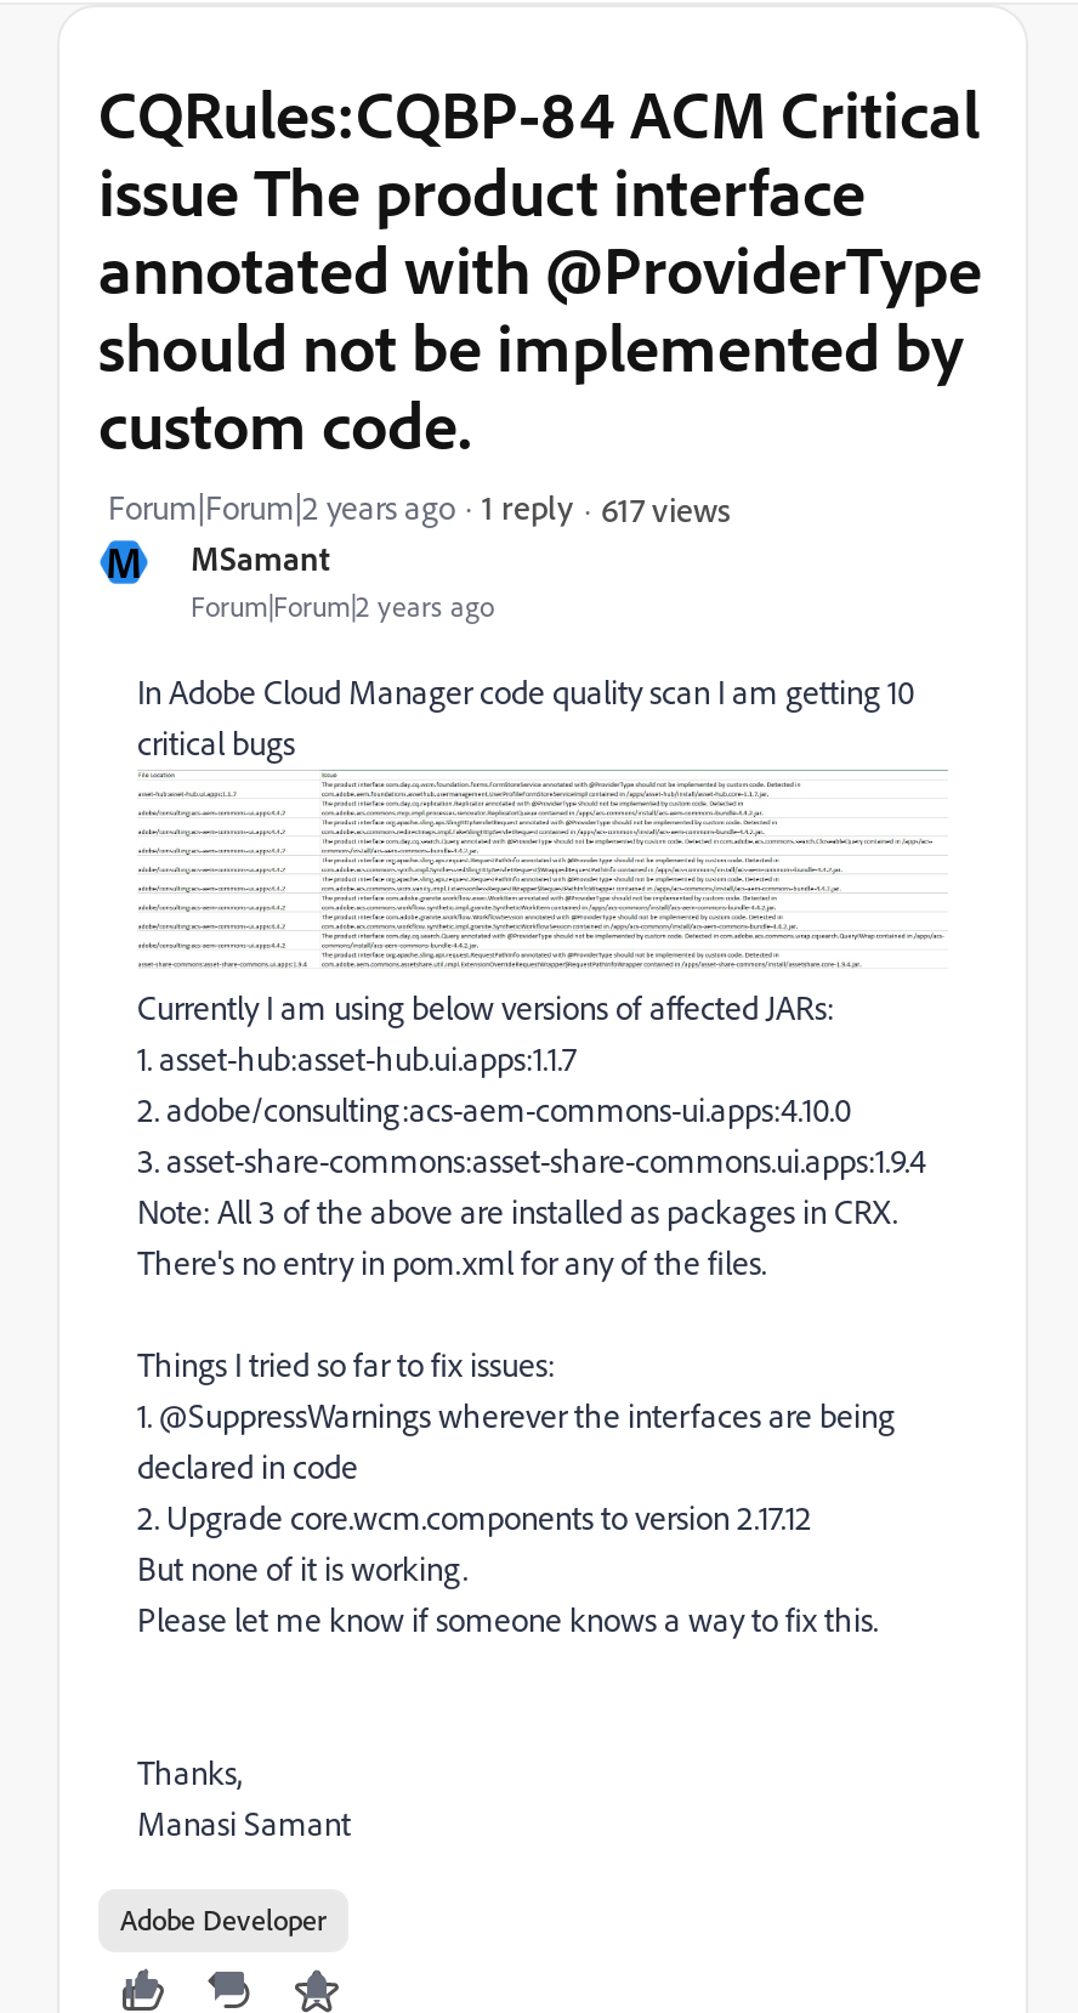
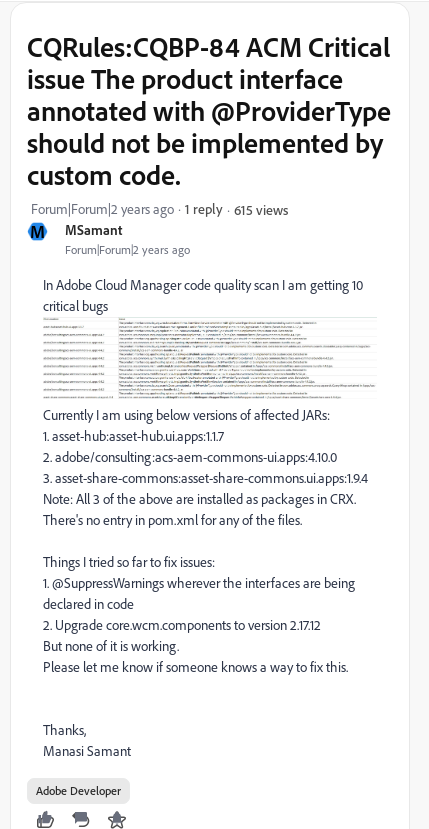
- 617 views
+ 615 views
